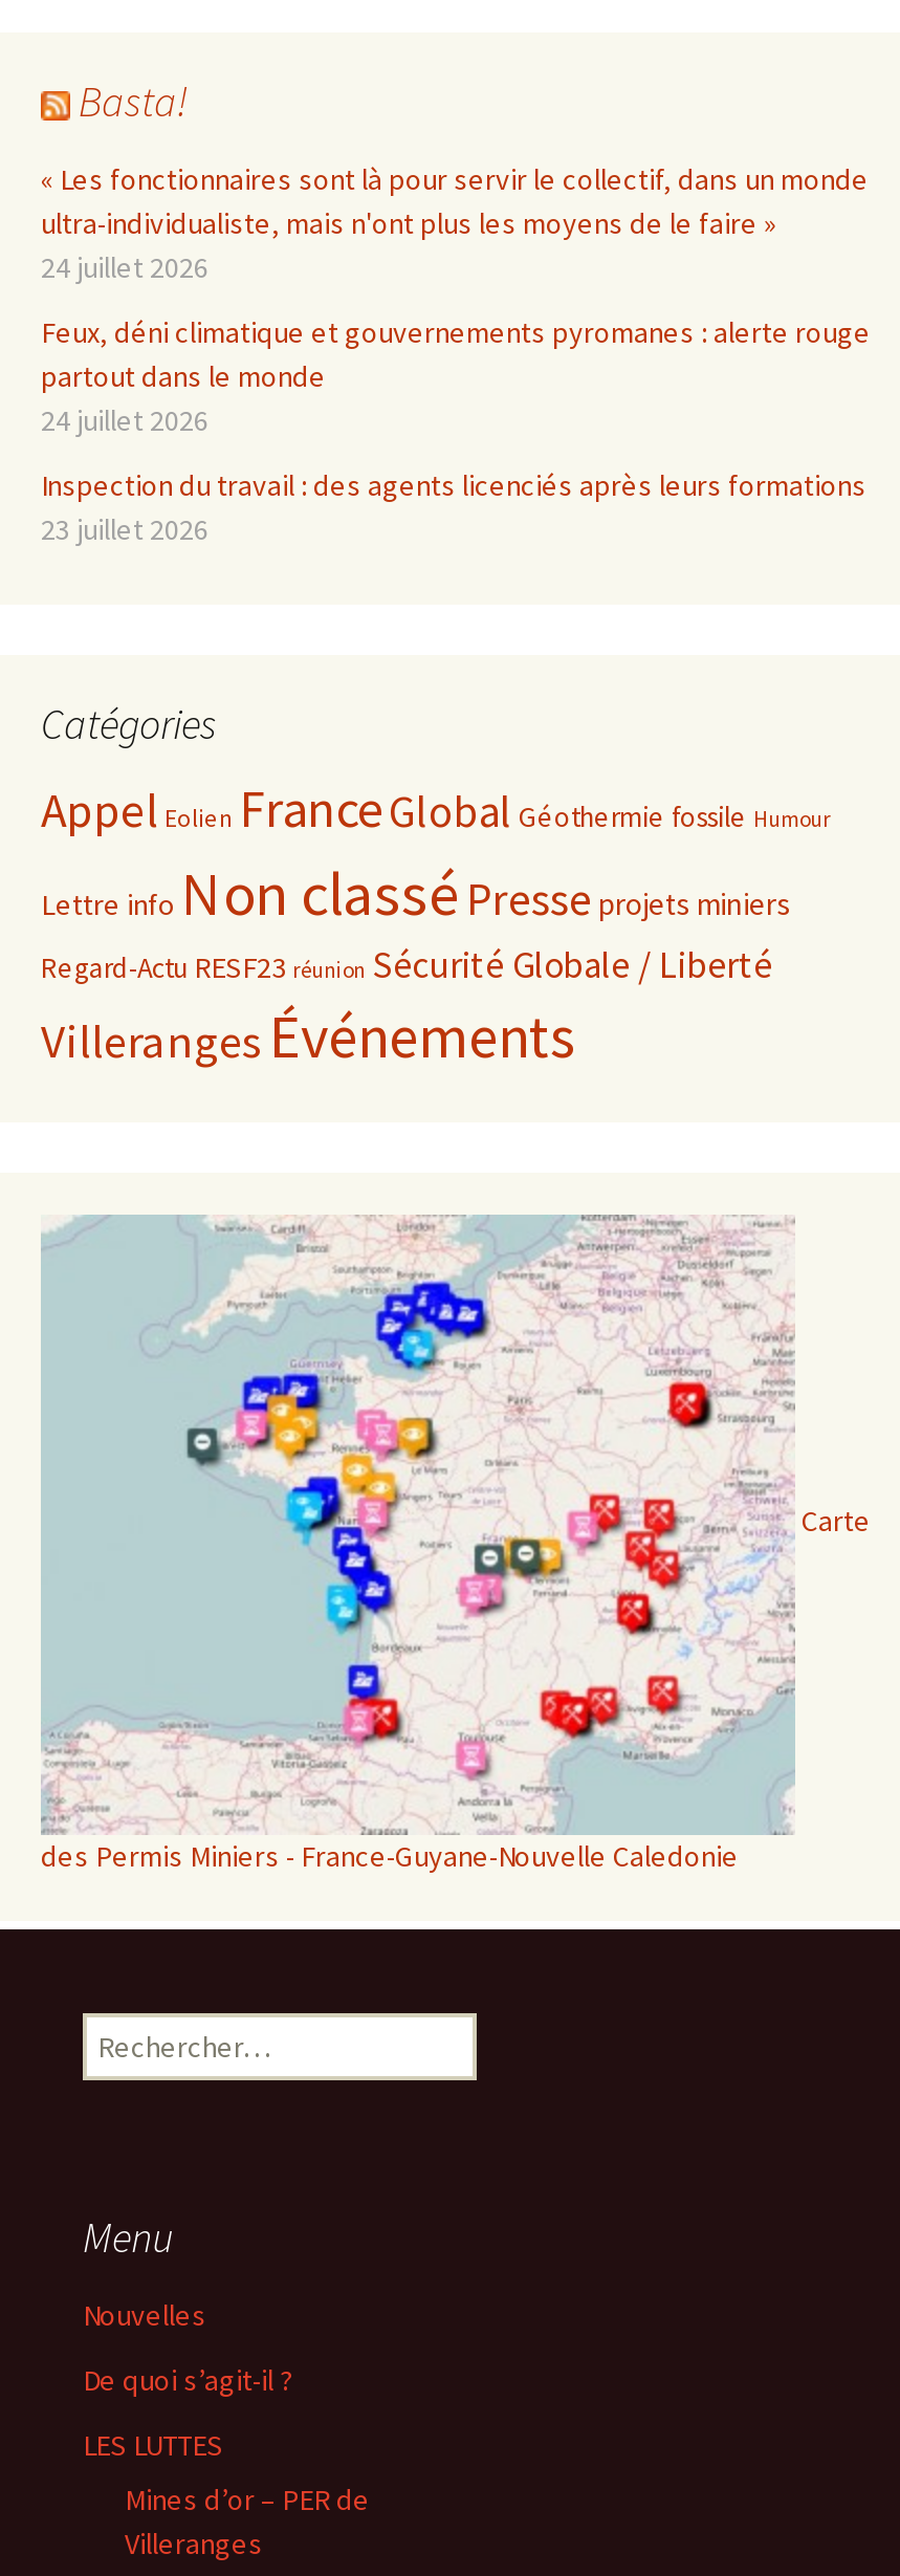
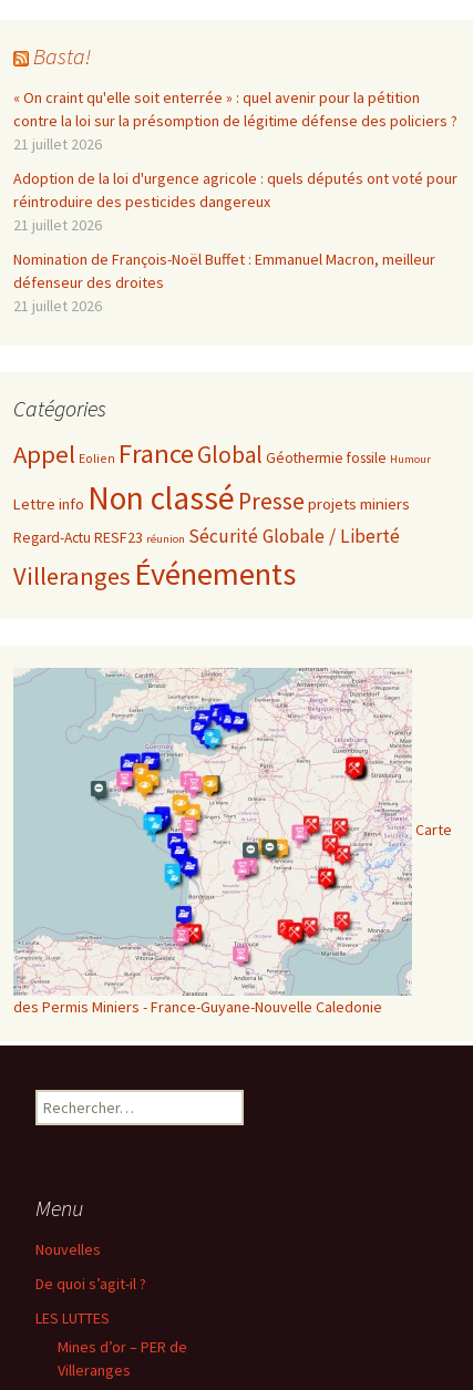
- « Les fonctionnaires sont là pour servir le collectif, dans un monde
- ultra-individualiste, mais n'ont plus les moyens de le faire »
- 24 juillet 2026
+ « On craint qu'elle soit enterrée » : quel avenir pour la pétition
+ contre la loi sur la présomption de légitime défense des policiers ?
+ 21 juillet 2026

- Feux, déni climatique et gouvernements pyromanes : alerte rouge
- partout dans le monde
- 24 juillet 2026
+ Adoption de la loi d'urgence agricole : quels députés ont voté pour
+ réintroduire des pesticides dangereux
+ 21 juillet 2026

- Inspection du travail : des agents licenciés après leurs formations
- 23 juillet 2026
+ Nomination de François-Noël Buffet : Emmanuel Macron, meilleur
+ défenseur des droites
+ 21 juillet 2026
